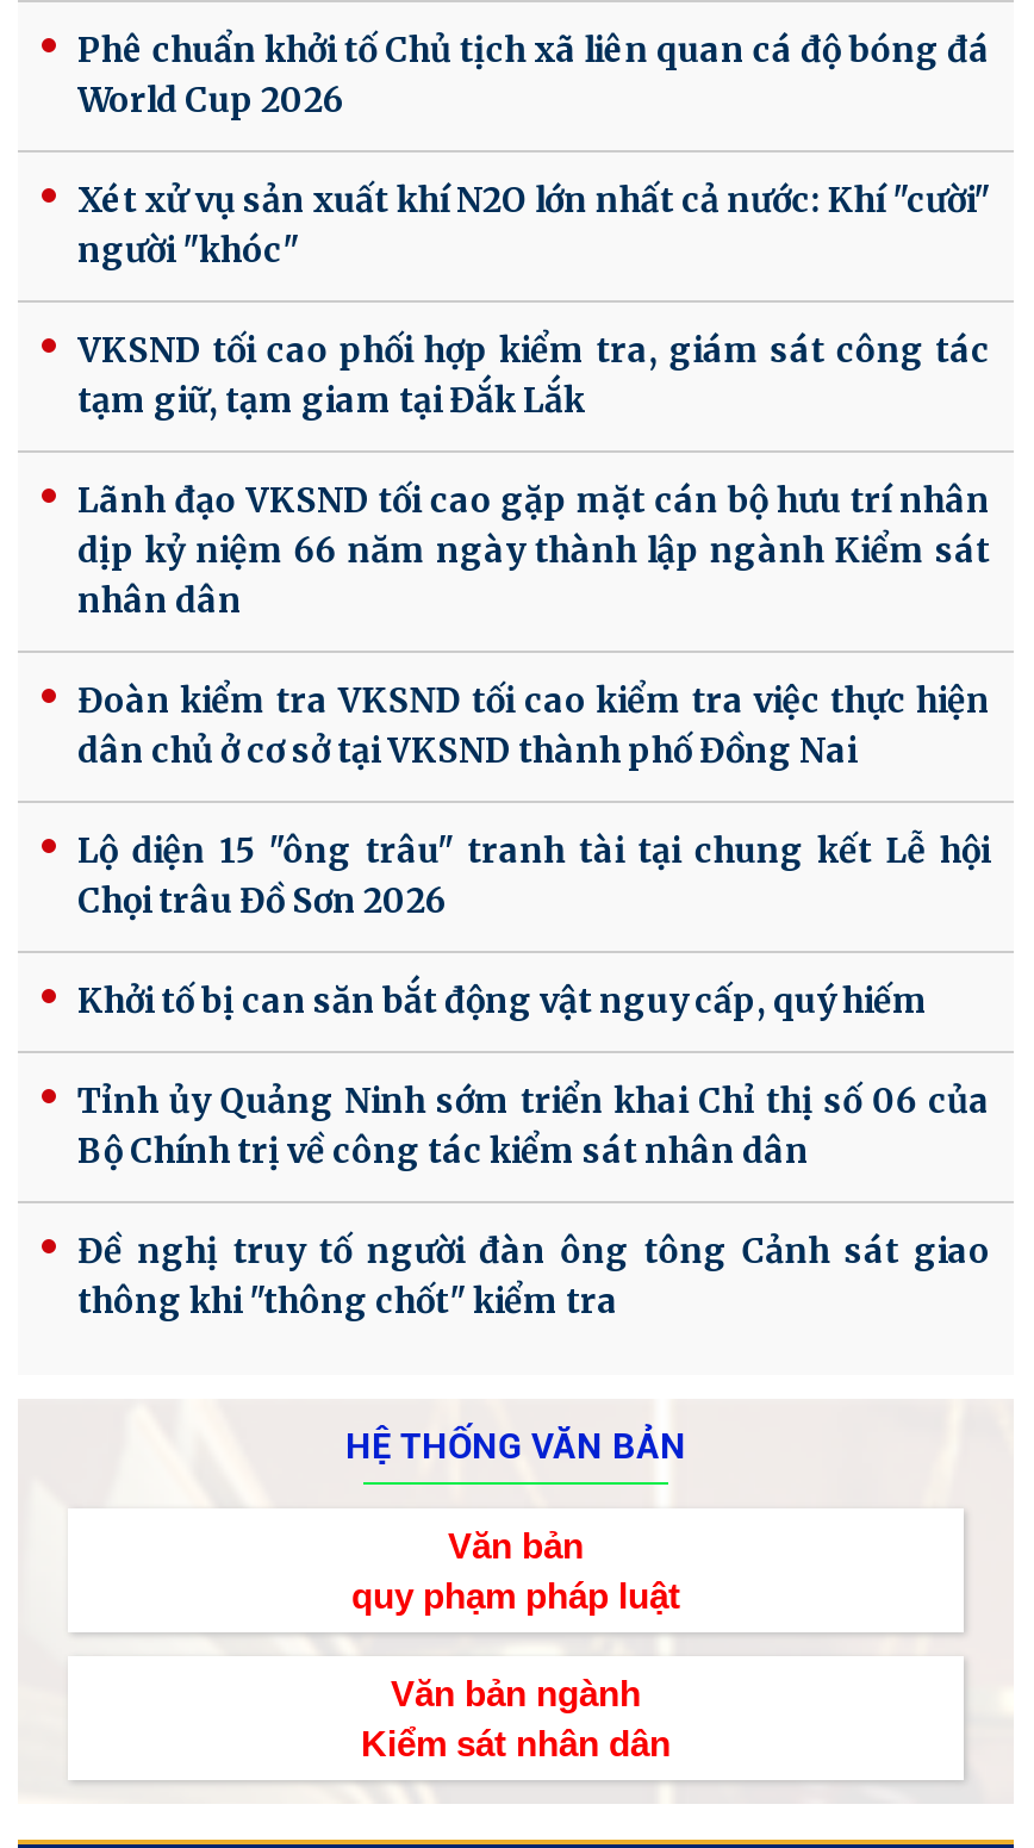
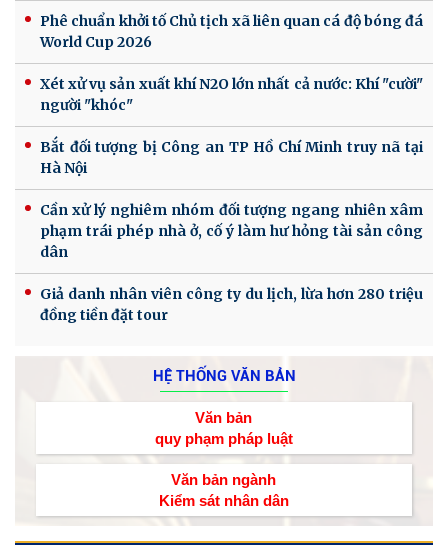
- VKSND tối cao phối hợp kiểm tra, giám sát công tác
- tạm giữ, tạm giam tại Đắk Lắk
- Lãnh đạo VKSND tối cao gặp mặt cán bộ hưu trí nhân
- dịp kỷ niệm 66 năm ngày thành lập ngành Kiểm sát
- nhân dân
- Đoàn kiểm tra VKSND tối cao kiểm tra việc thực hiện
- dân chủ ở cơ sở tại VKSND thành phố Đồng Nai
- Lộ diện 15 "ông trâu" tranh tài tại chung kết Lễ hội
- Chọi trâu Đồ Sơn 2026
- Khởi tố bị can săn bắt động vật nguy cấp, quý hiếm
- Tỉnh ủy Quảng Ninh sớm triển khai Chỉ thị số 06 của
- Bộ Chính trị về công tác kiểm sát nhân dân
- Đề nghị truy tố người đàn ông tông Cảnh sát giao
- thông khi "thông chốt" kiểm tra
+ Bắt đối tượng bị Công an TP Hồ Chí Minh truy nã tại
+ Hà Nội
+ Cần xử lý nghiêm nhóm đối tượng ngang nhiên xâm
+ phạm trái phép nhà ở, cố ý làm hư hỏng tài sản công
+ dân
+ Giả danh nhân viên công ty du lịch, lừa hơn 280 triệu
+ đồng tiền đặt tour
